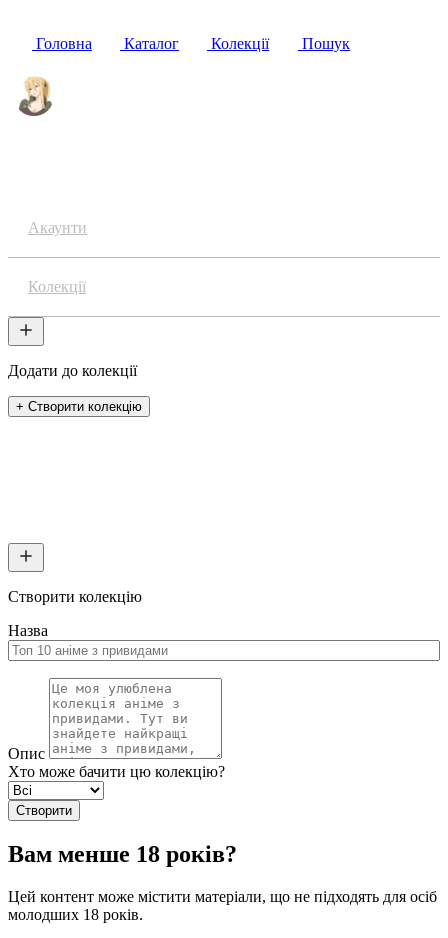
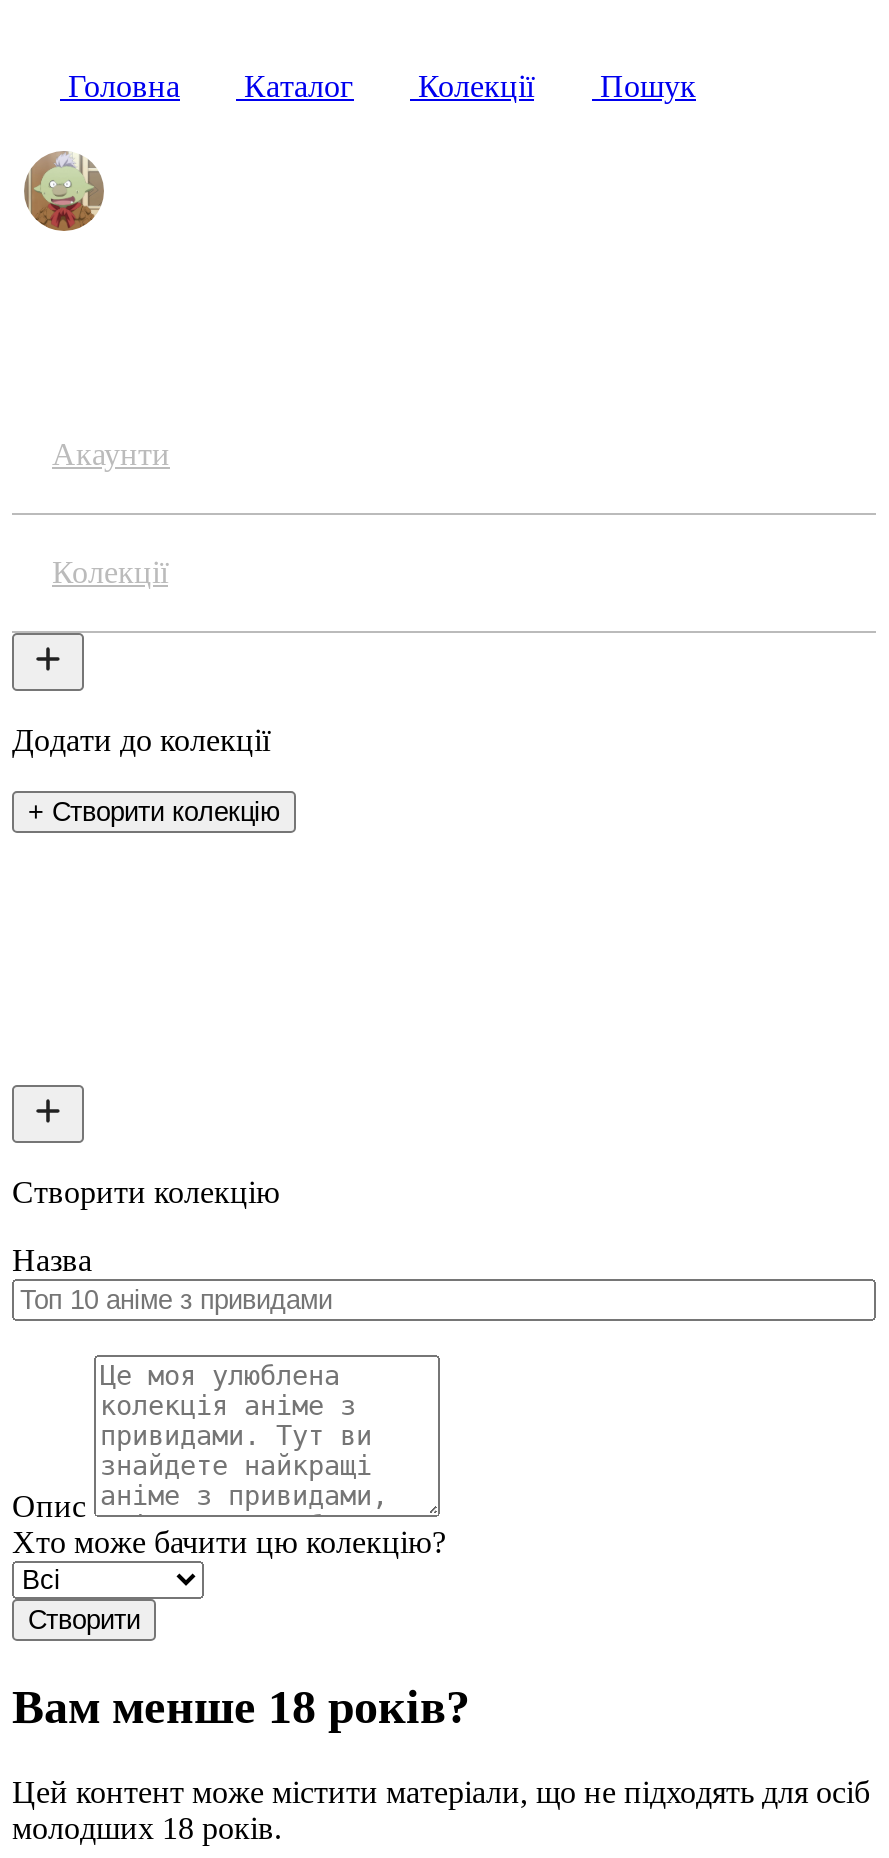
- [image]
+ [image]
